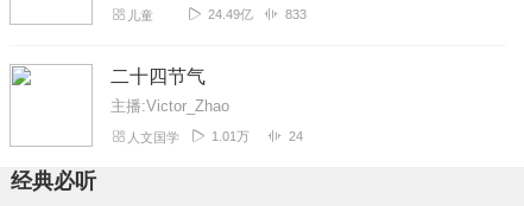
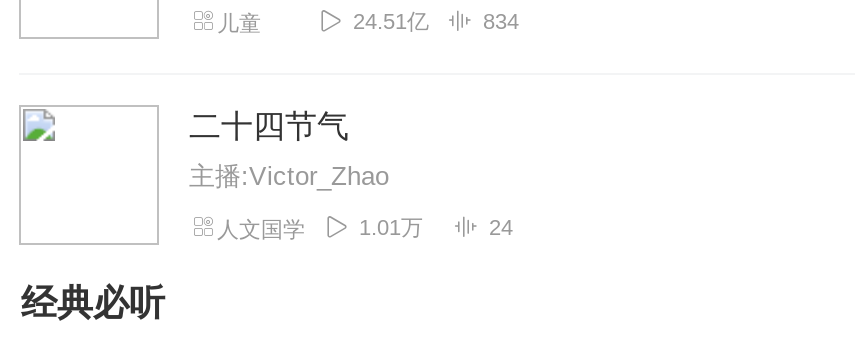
- 24.49亿
+ 24.51亿

- 833
+ 834
